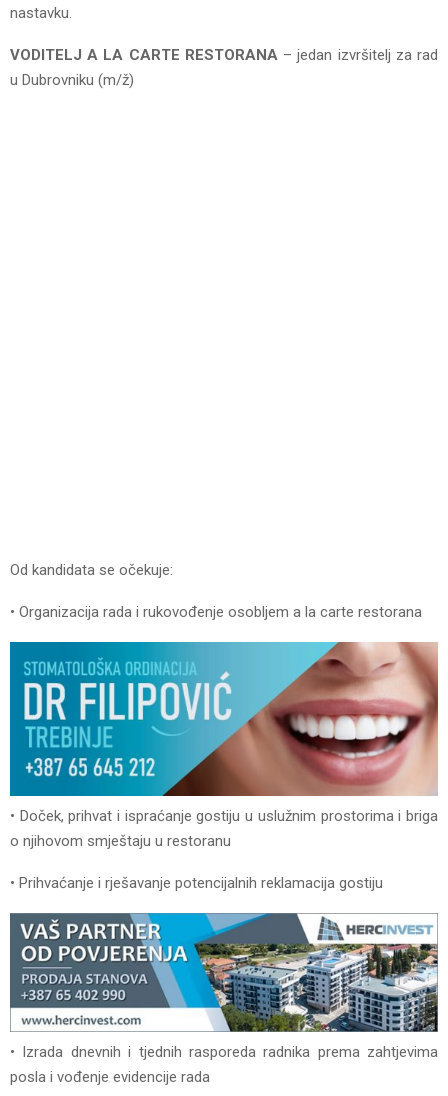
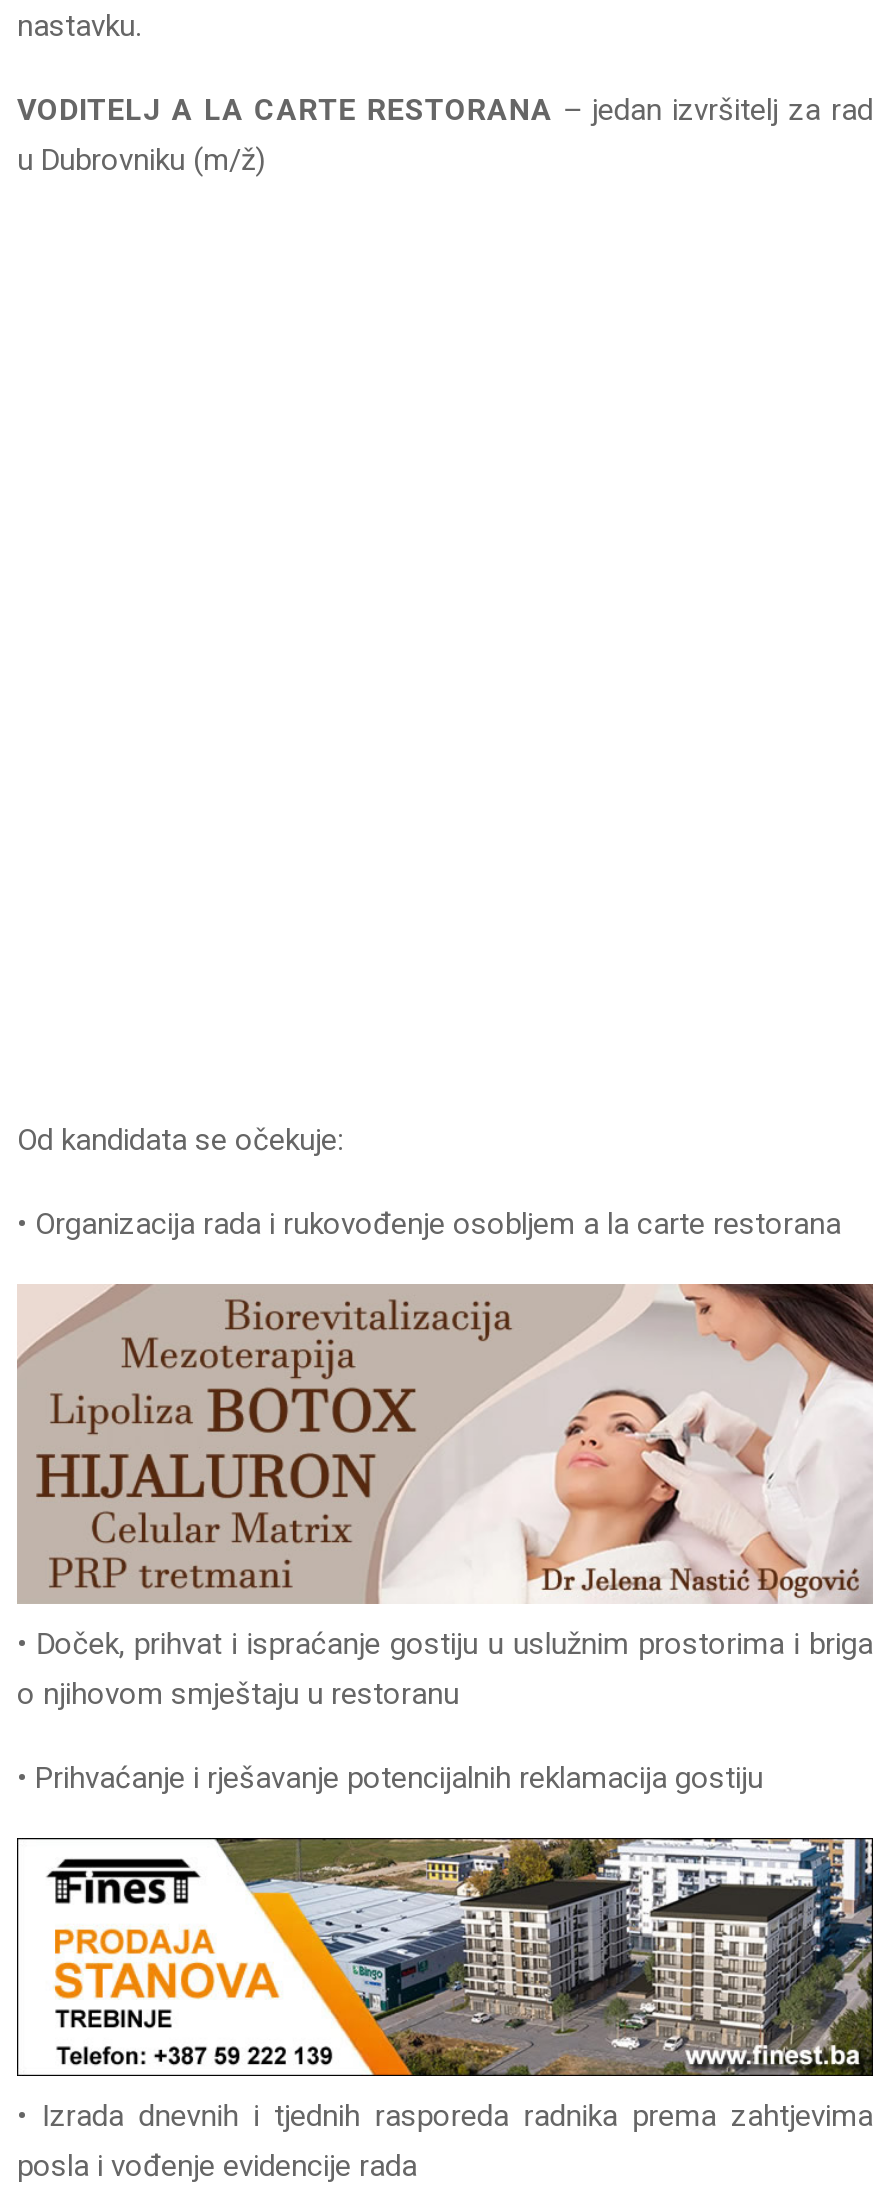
- [image]
+ [image]

- [image]
+ [image]
